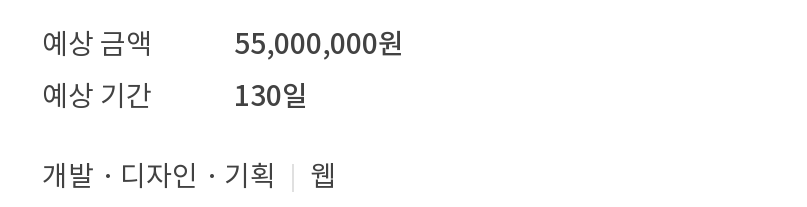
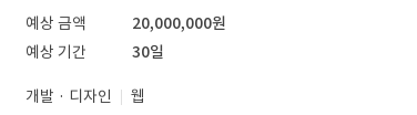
- 55,000,000원
+ 20,000,000원

- 130일
+ 30일

- 개발 · 디자인 · 기획
+ 개발 · 디자인
